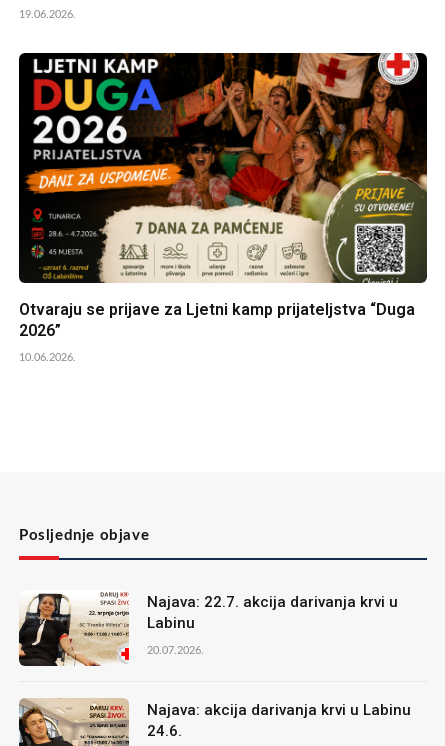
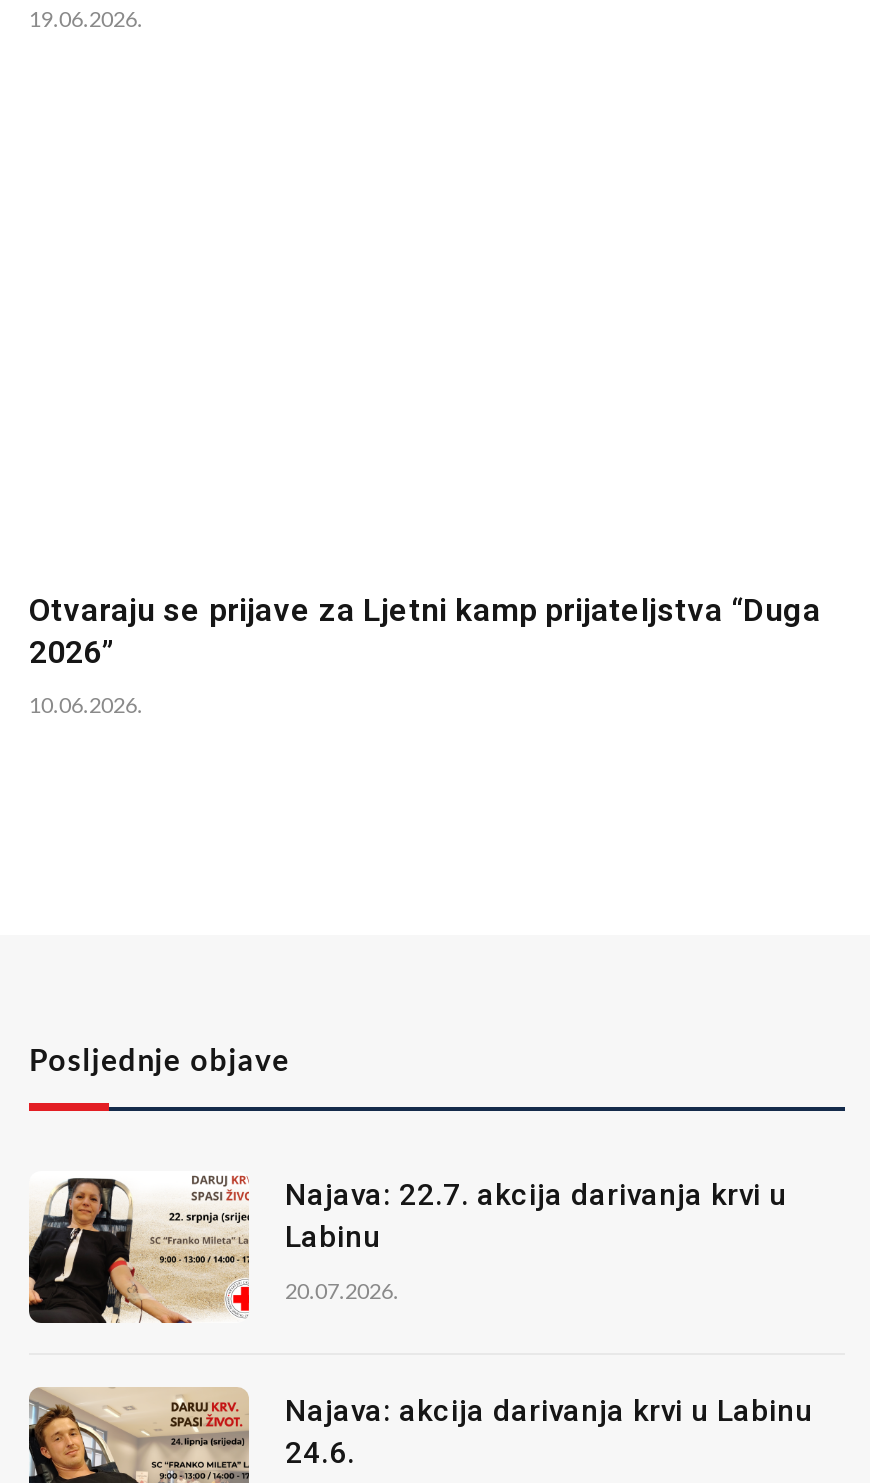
- [image]
